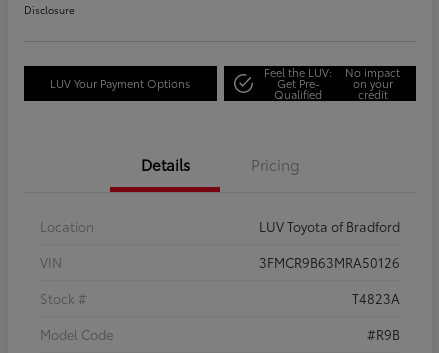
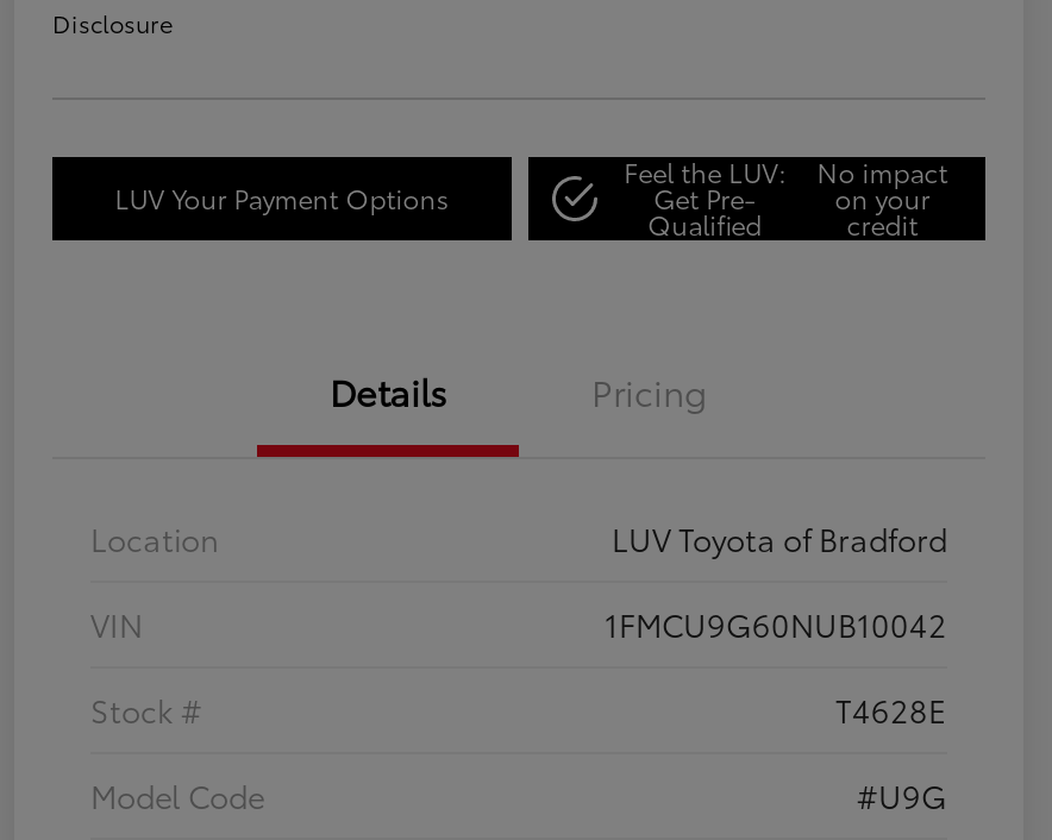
- 3FMCR9B63MRA50126
+ 1FMCU9G60NUB10042

- T4823A
+ T4628E

- #R9B
+ #U9G
